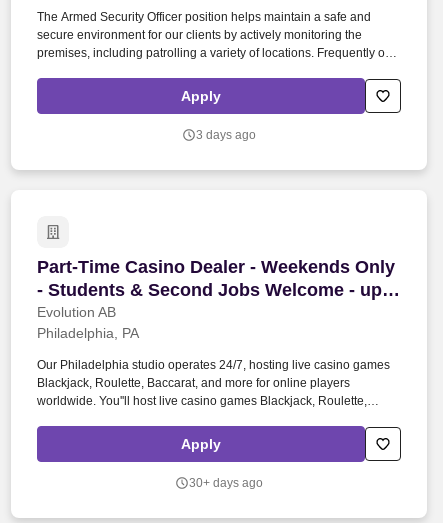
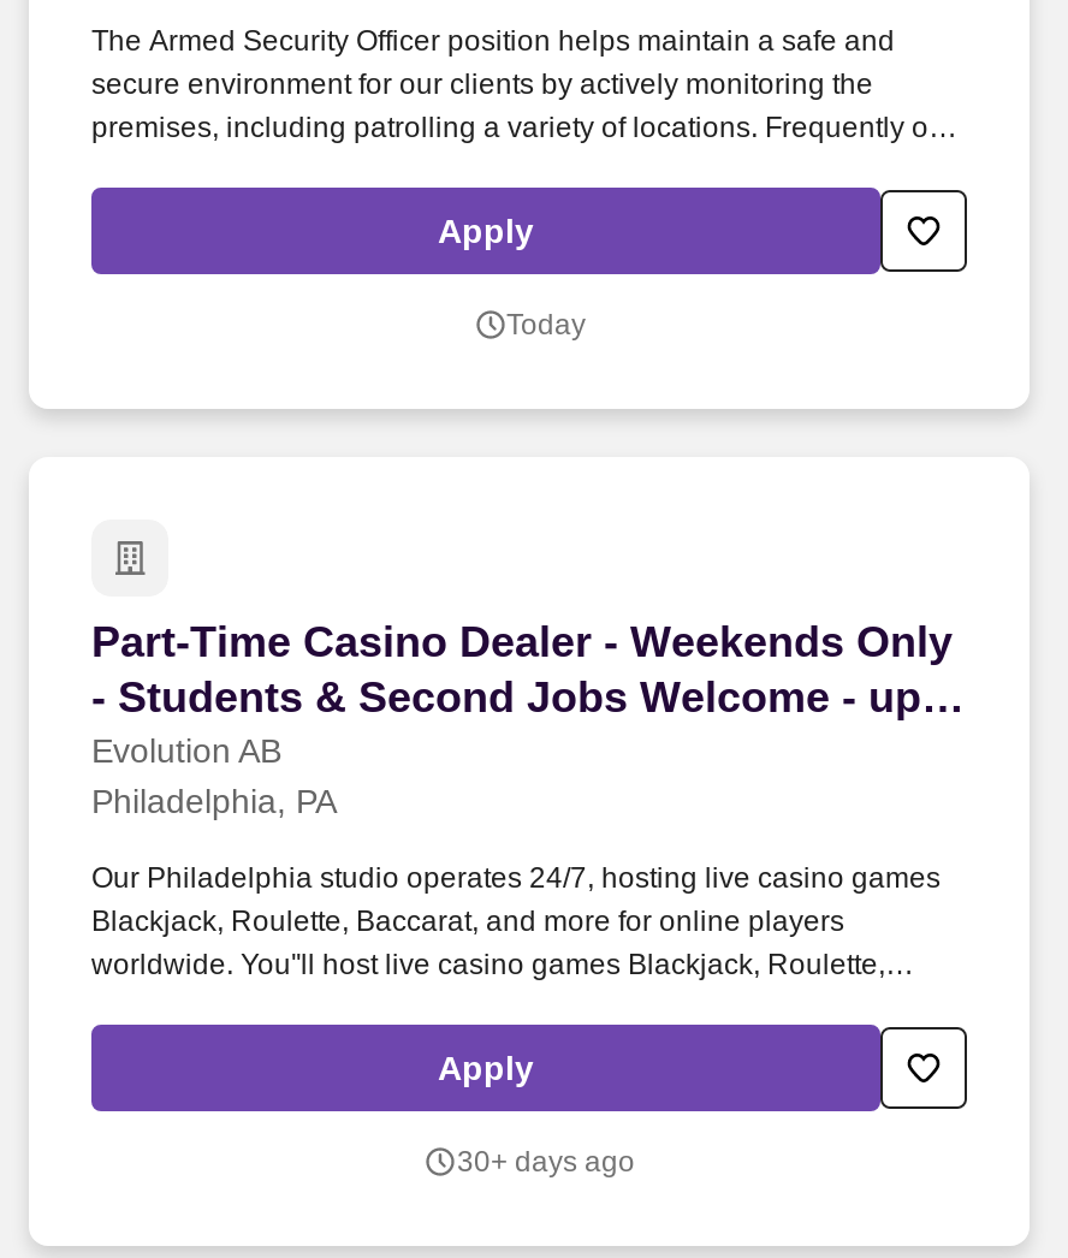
- 3 days ago
+ Today
